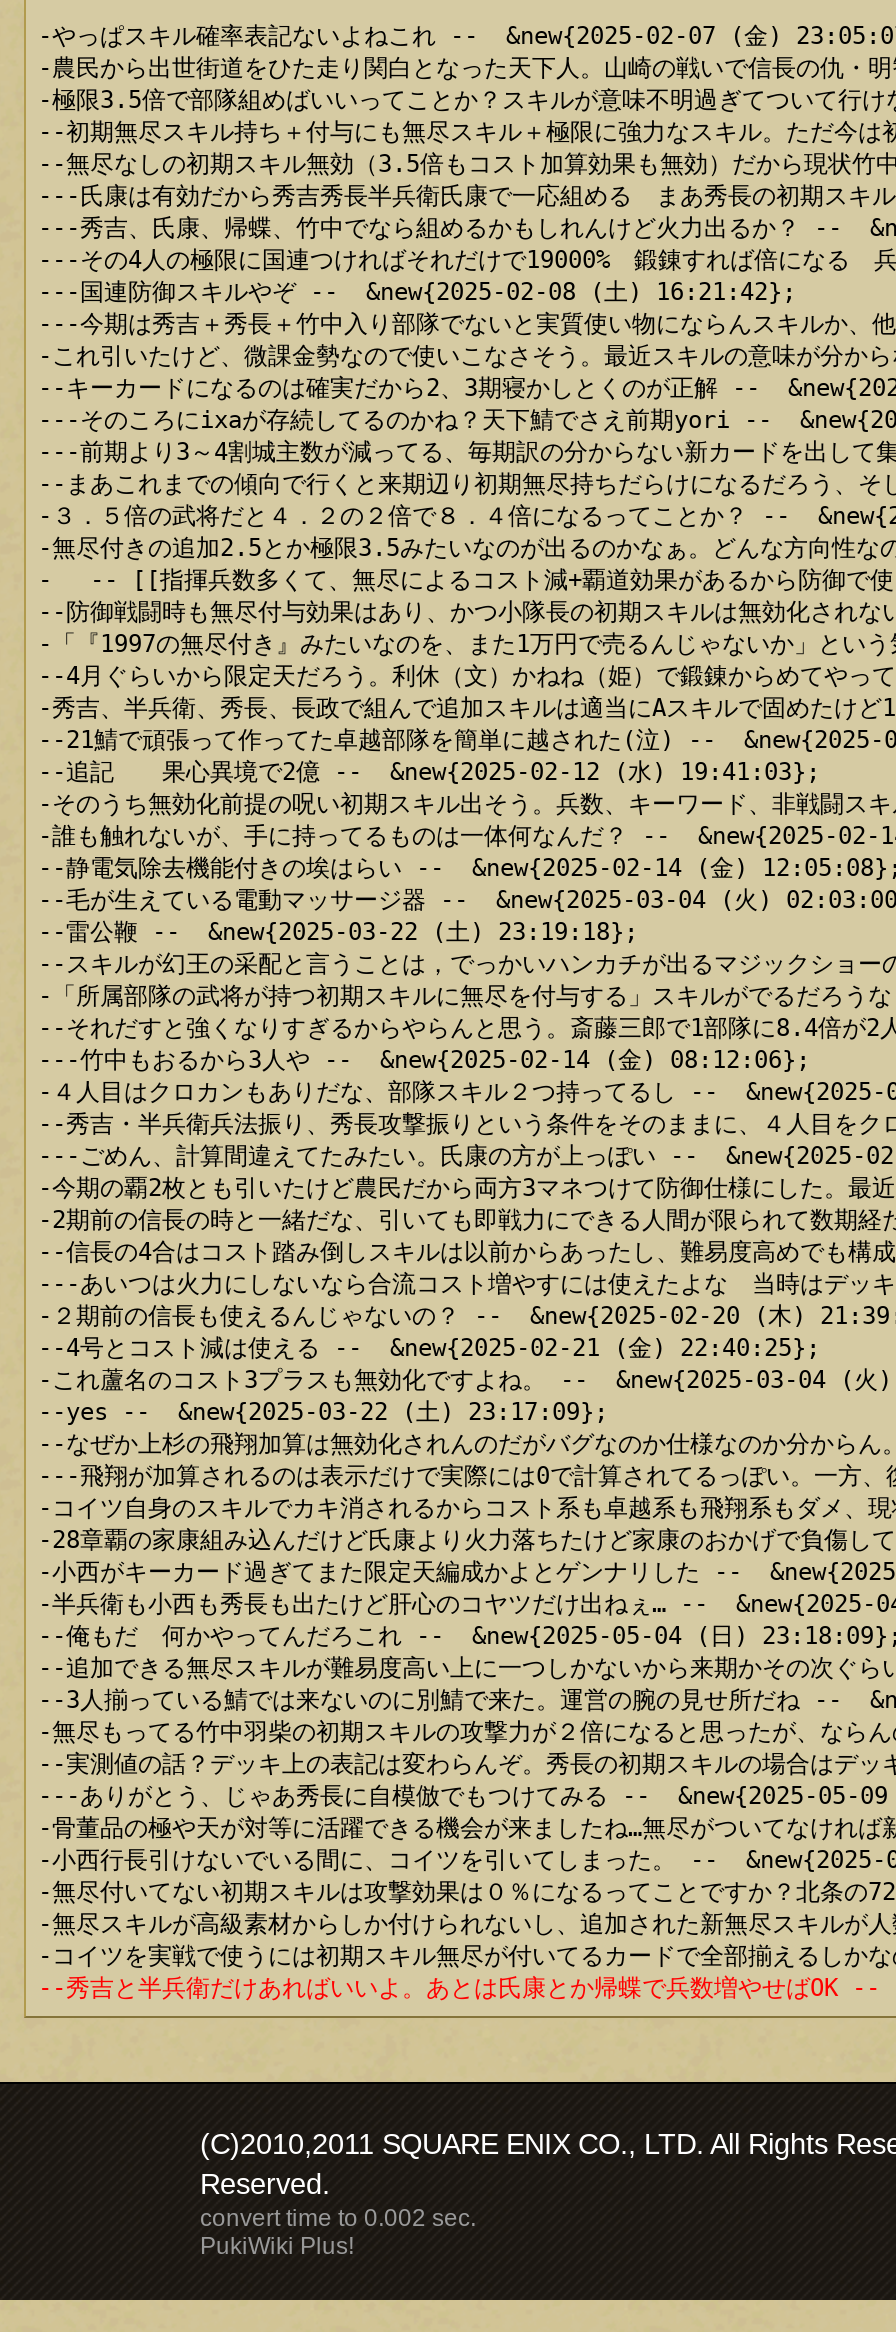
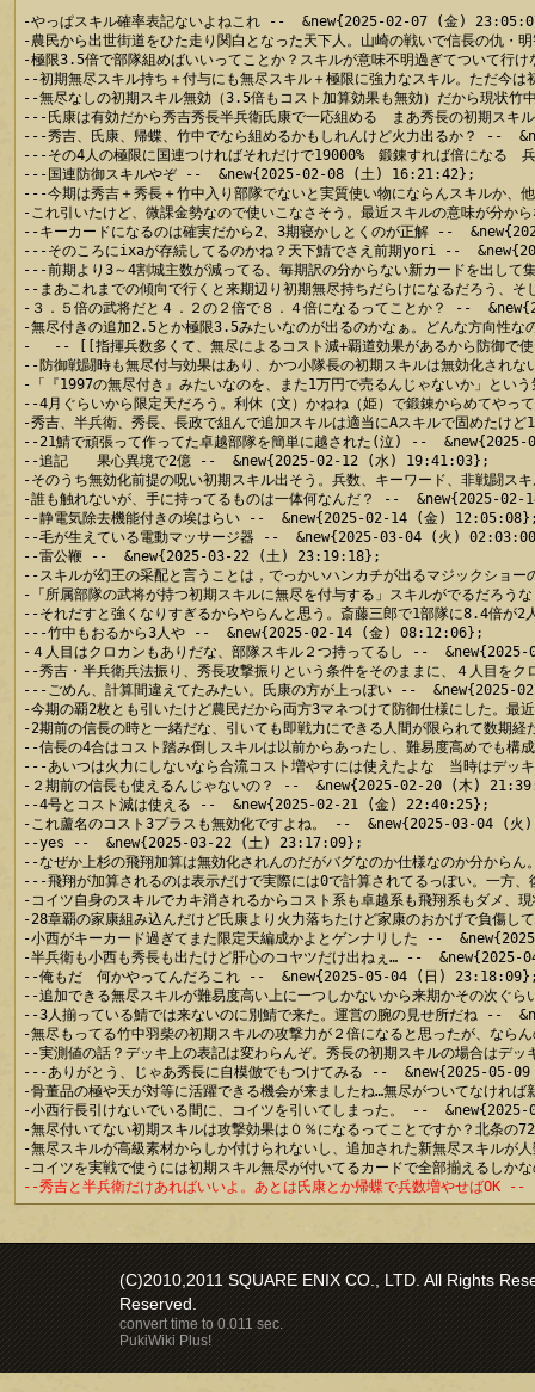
- convert time to 0.002 sec.
+ convert time to 0.011 sec.
